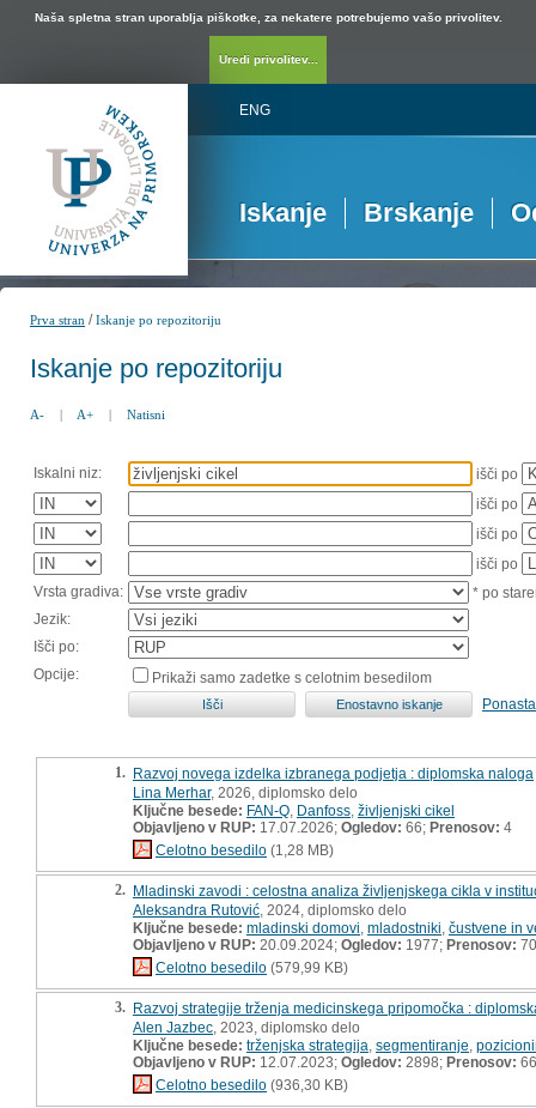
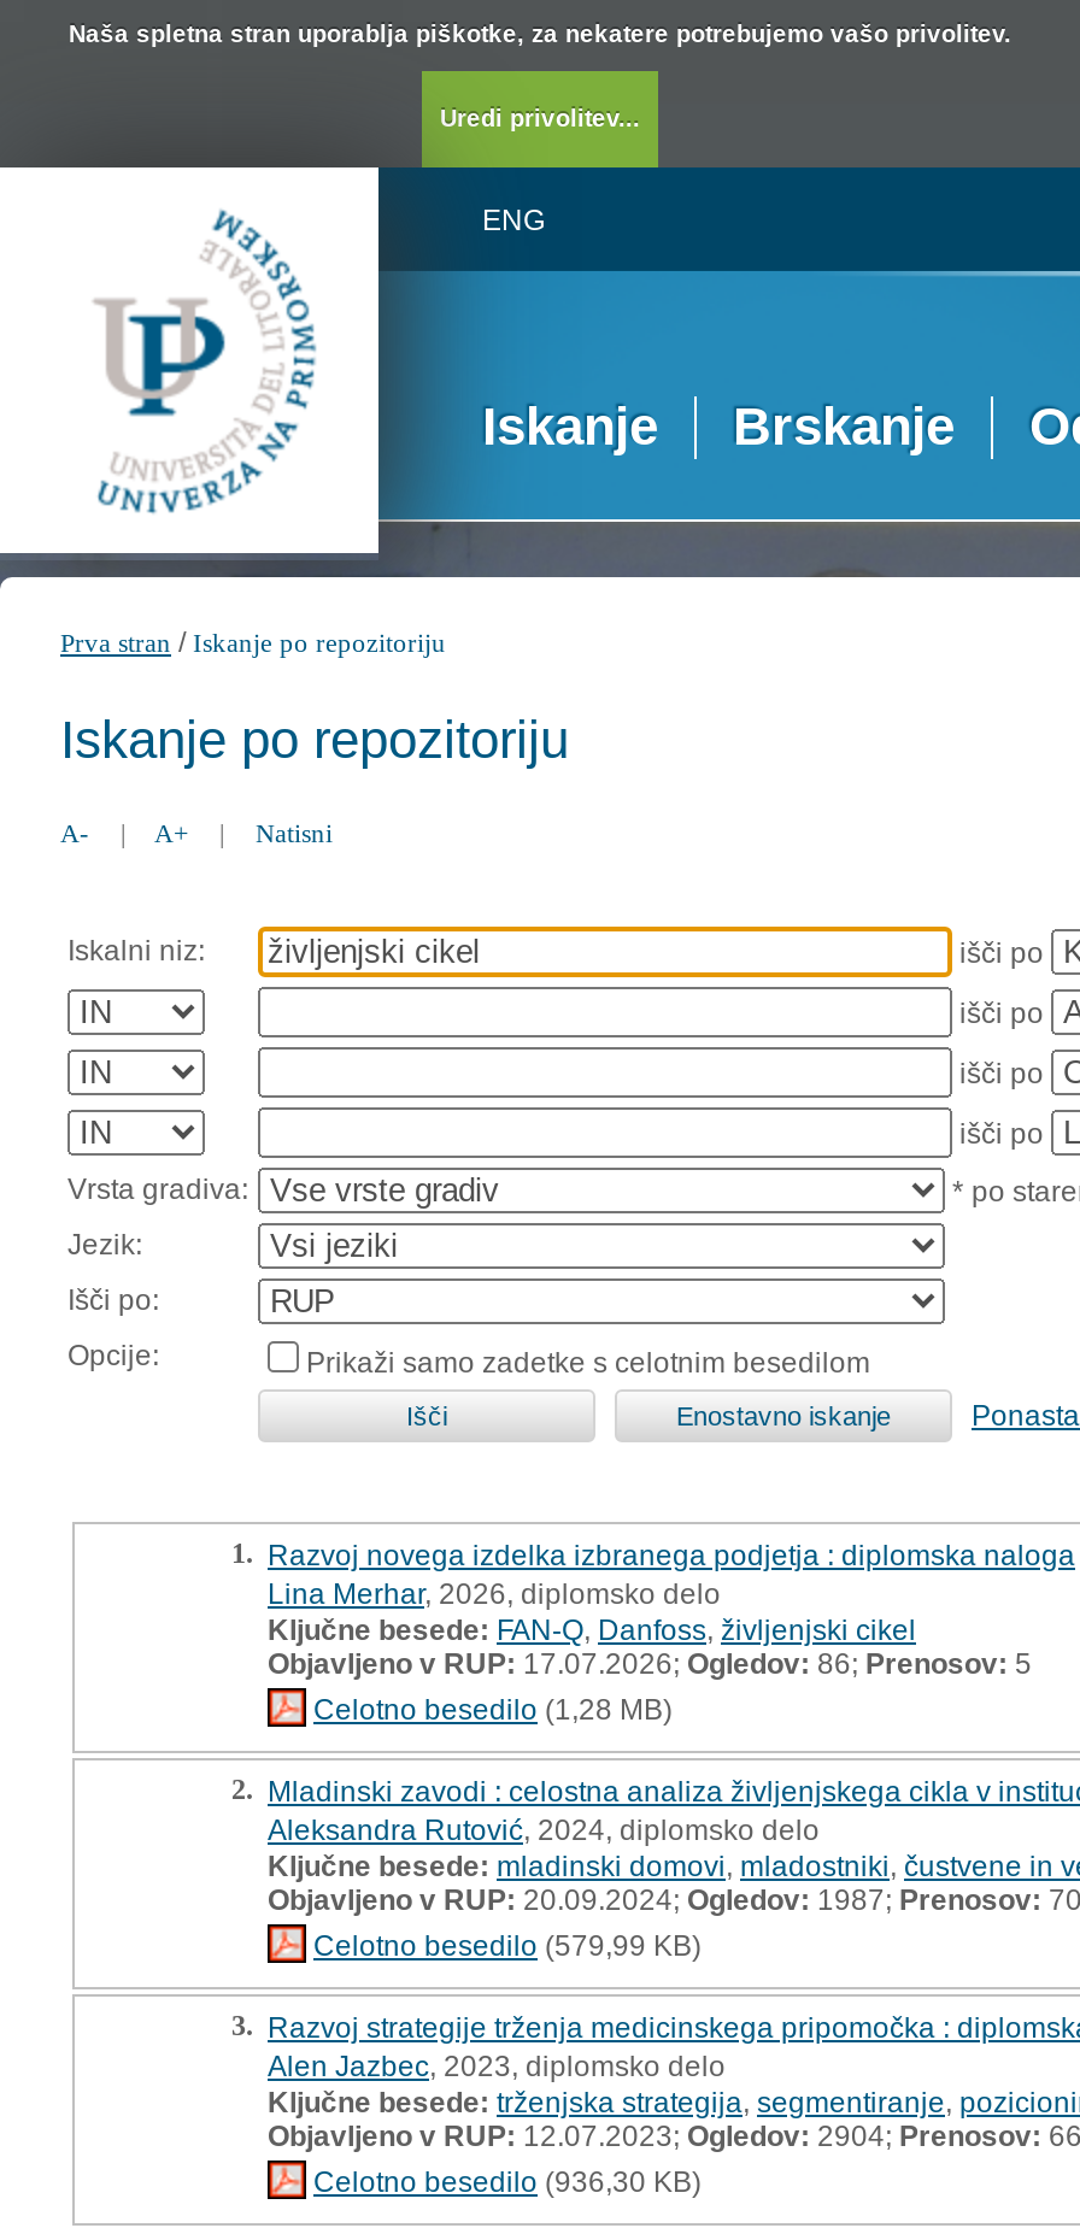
- Objavljeno v RUP:17.07.2026;Ogledov:66;Prenosov: 4
+ Objavljeno v RUP:17.07.2026;Ogledov:86;Prenosov: 5

- Objavljeno v RUP:20.09.2024;Ogledov:1977; Prenosov:70
+ Objavljeno v RUP:20.09.2024;Ogledov:1987; Prenosov:70

- Objavljeno v RUP:12.07.2023;Ogledov:2898;Prenosov:66
+ Objavljeno v RUP:12.07.2023;Ogledov:2904;Prenosov:66
